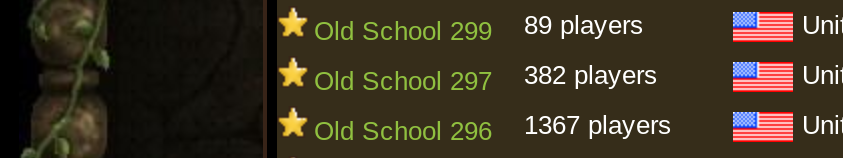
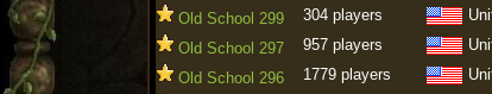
- Old School 299 89 players
+ Old School 299 304 players

- Old School 297 382 players
+ Old School 297 957 players

- Old School 296 1367 players
+ Old School 296 1779 players
